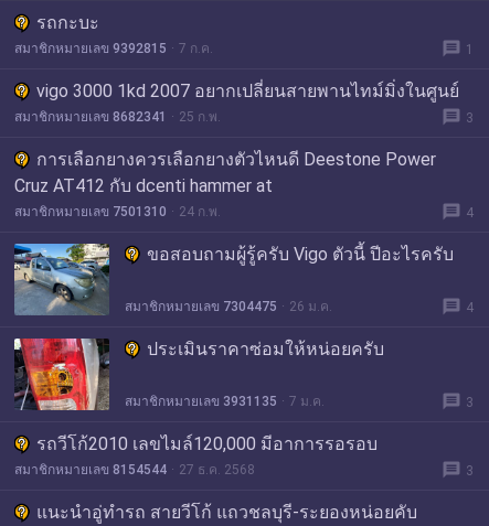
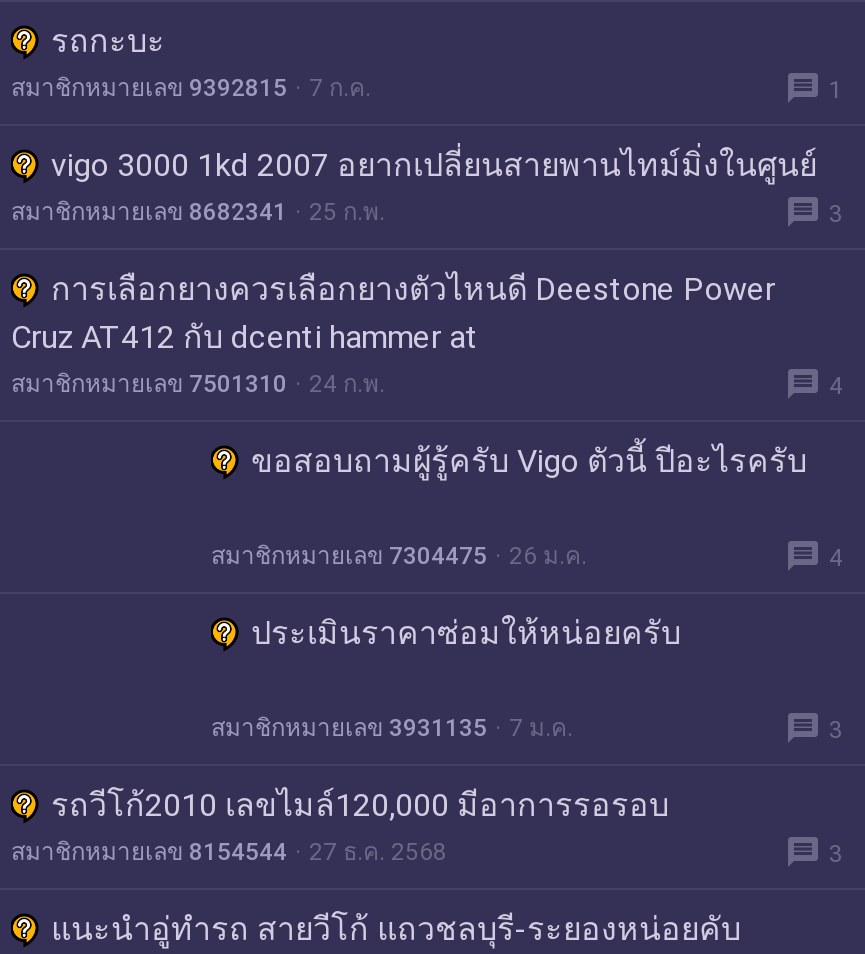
- [image]

- [image]
